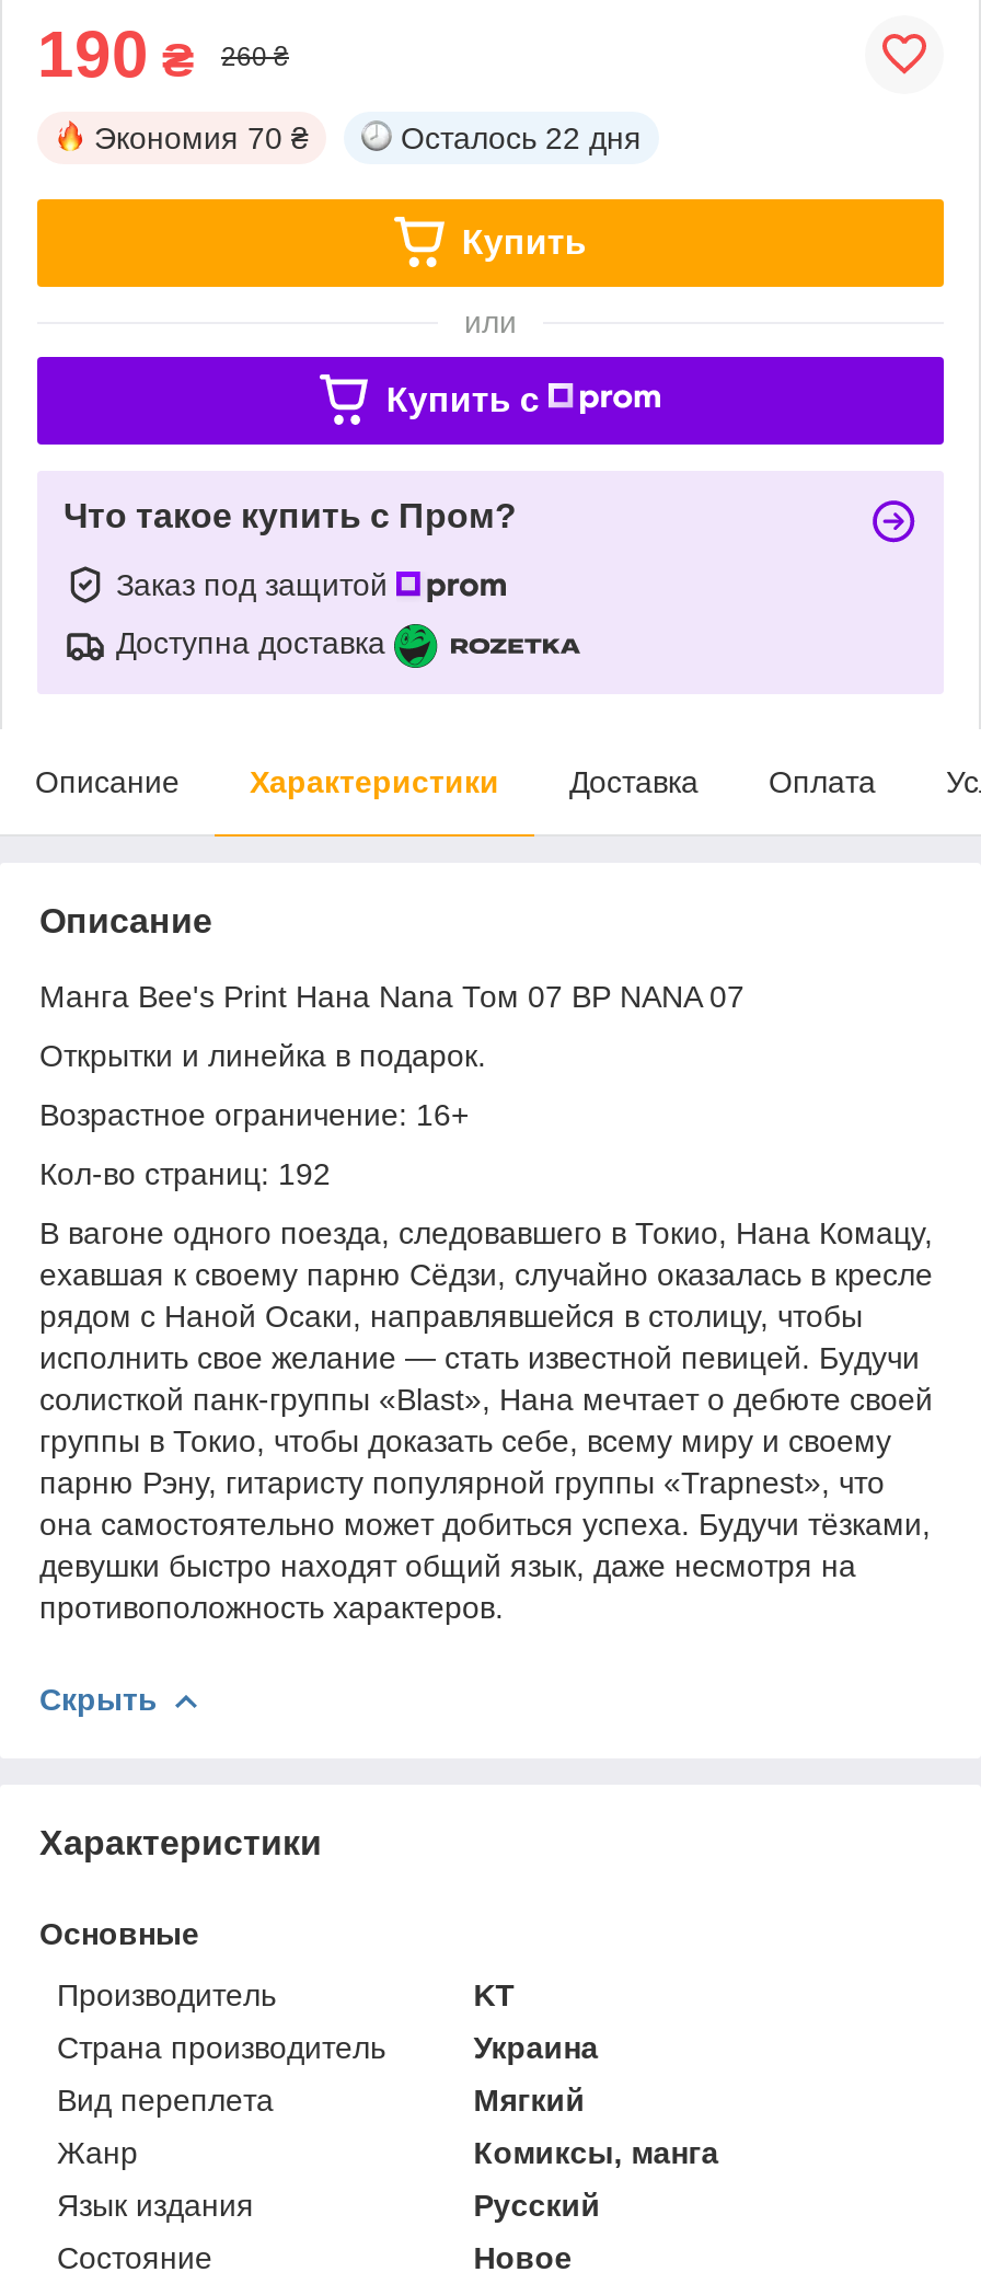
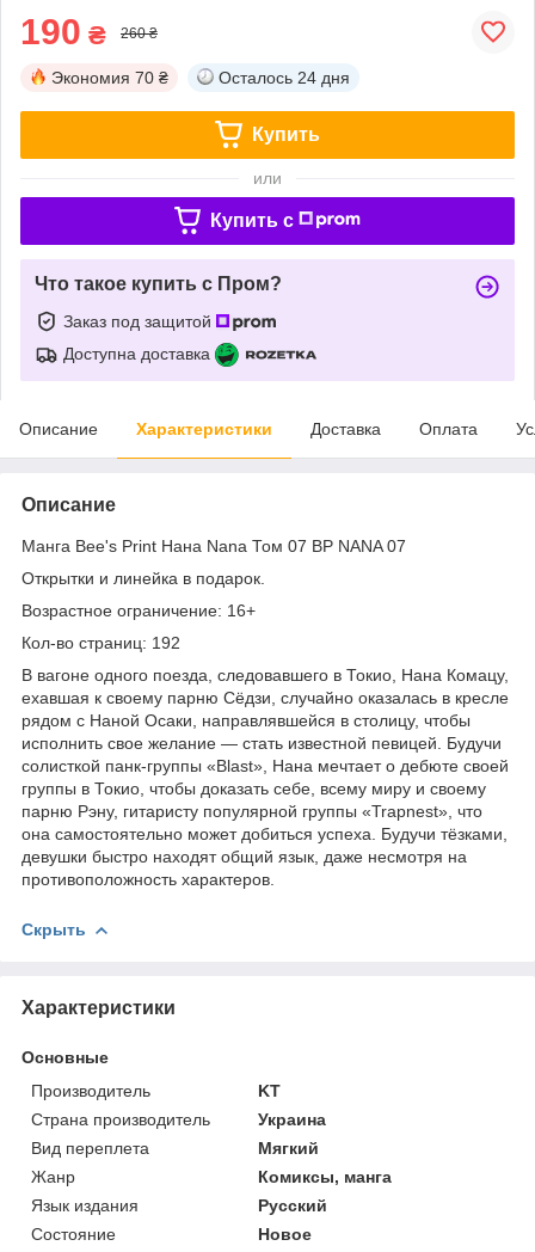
- Осталось 22 дня
+ Осталось 24 дня
